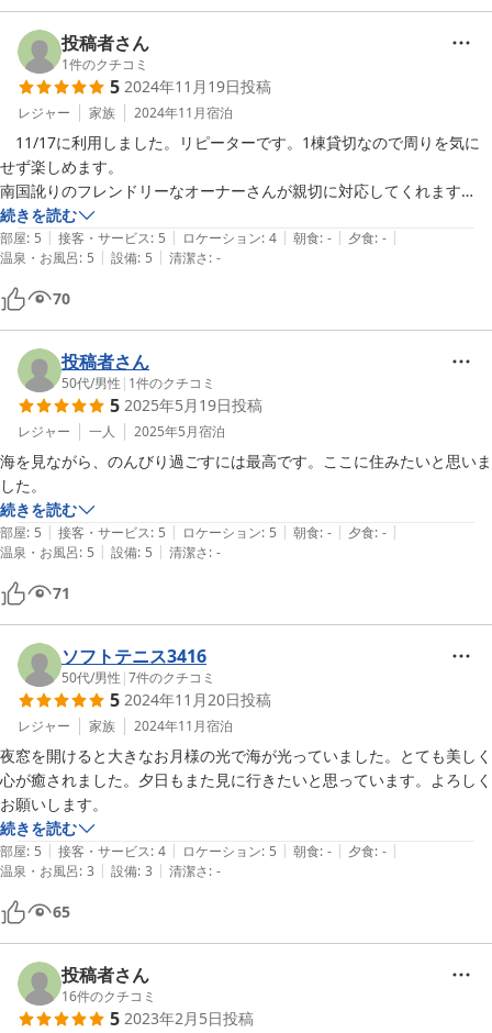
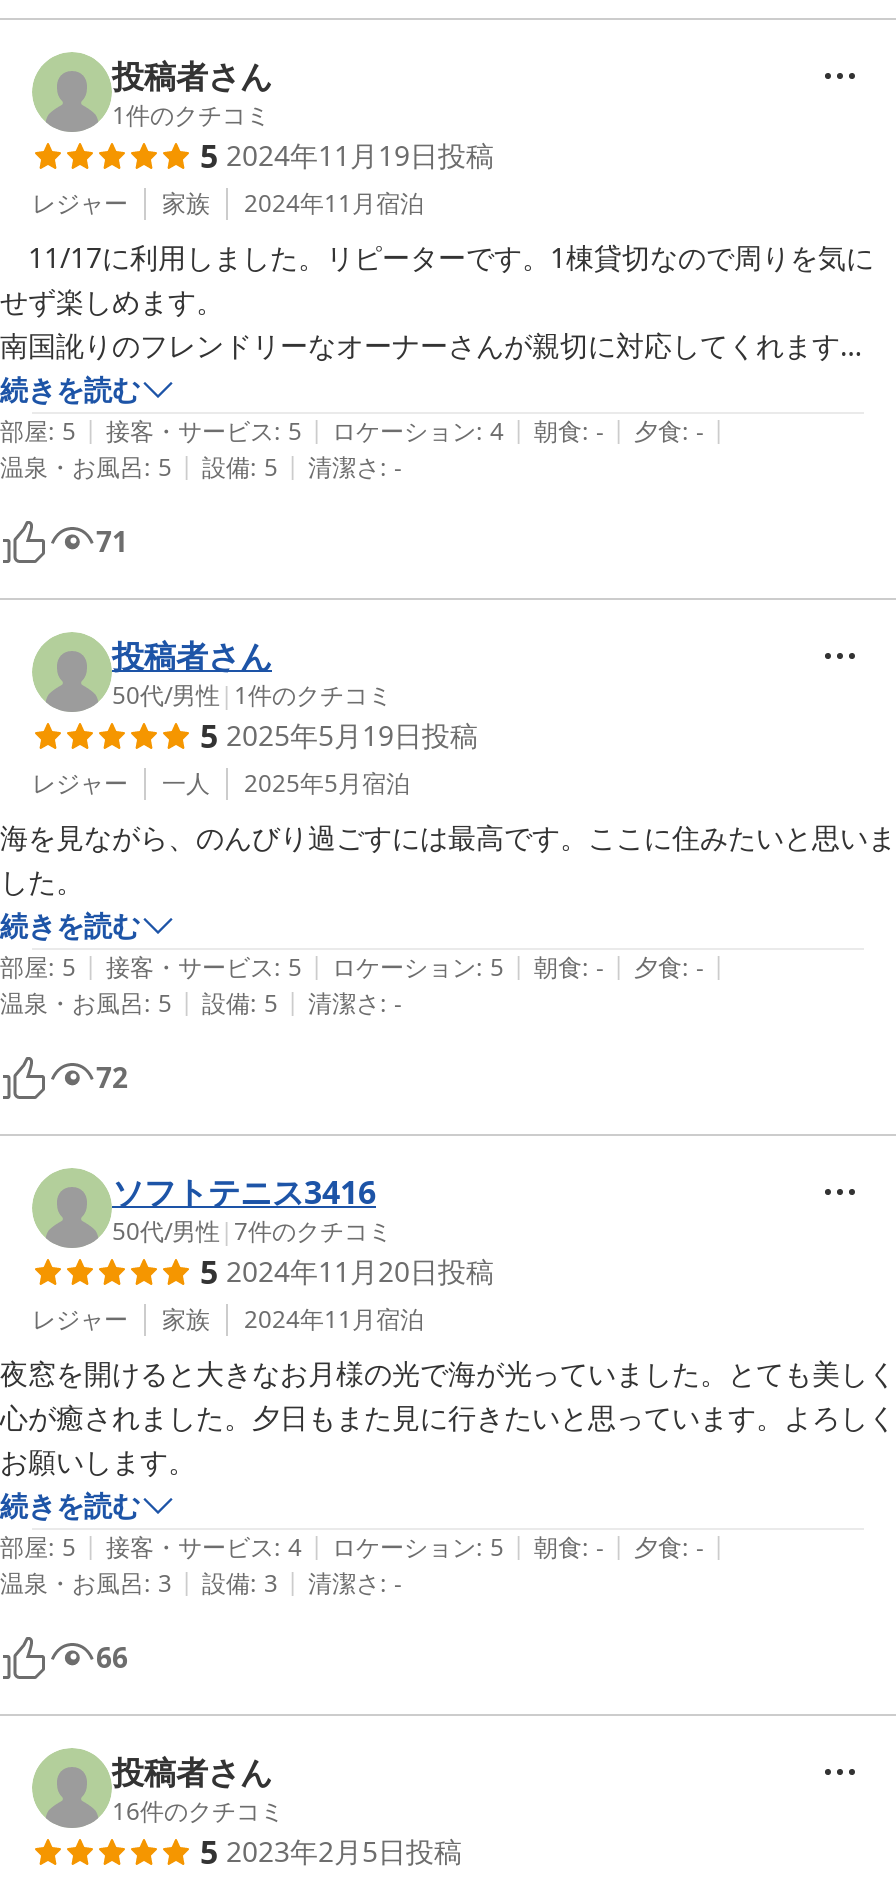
- 70
+ 71

- 71
+ 72

- 65
+ 66
